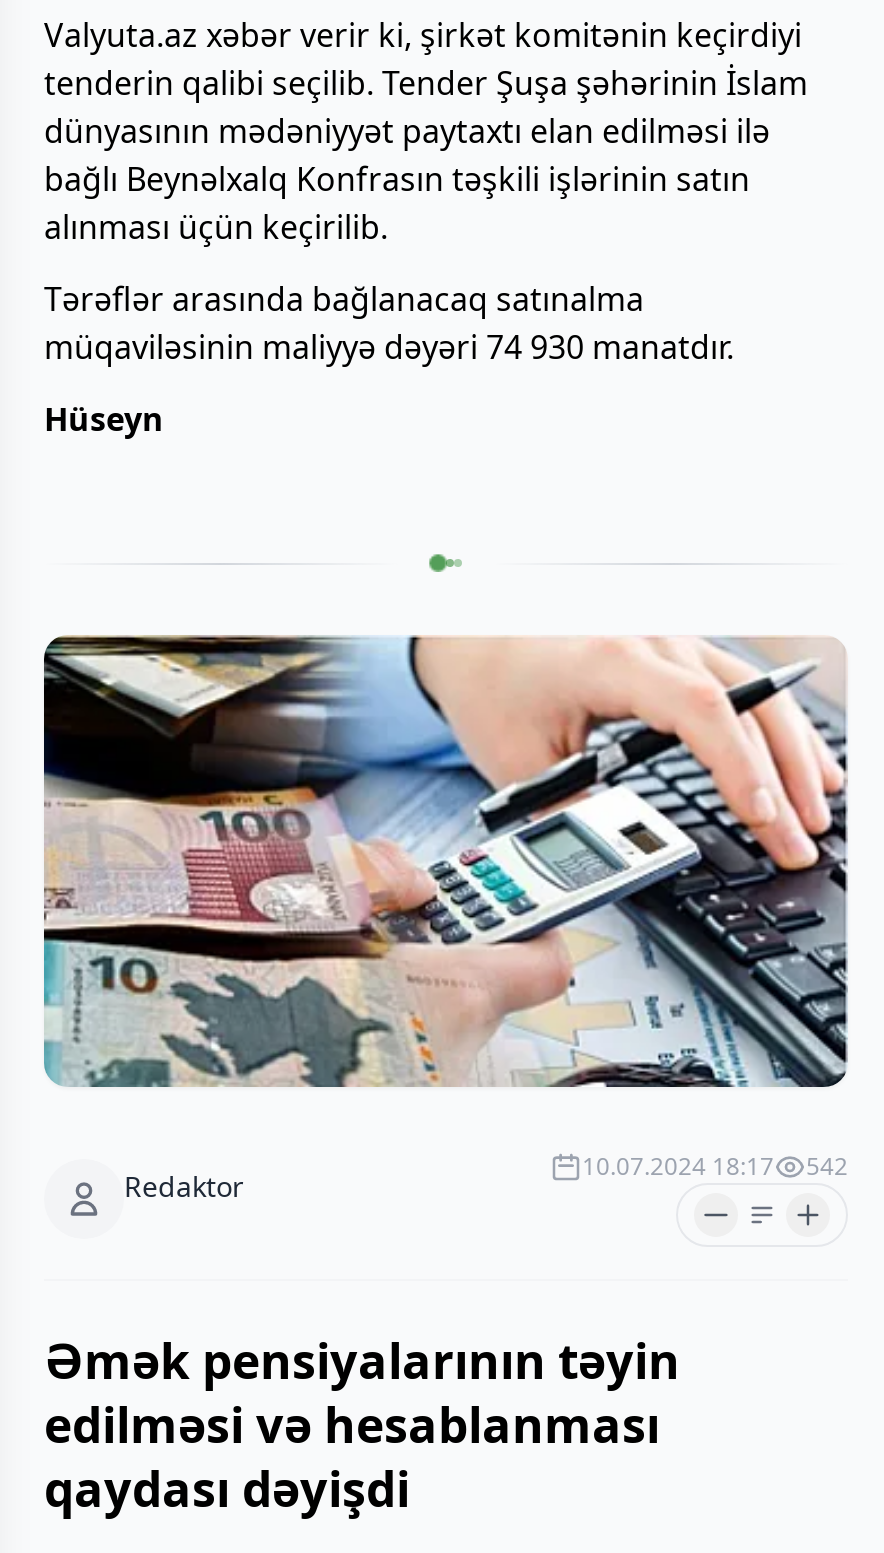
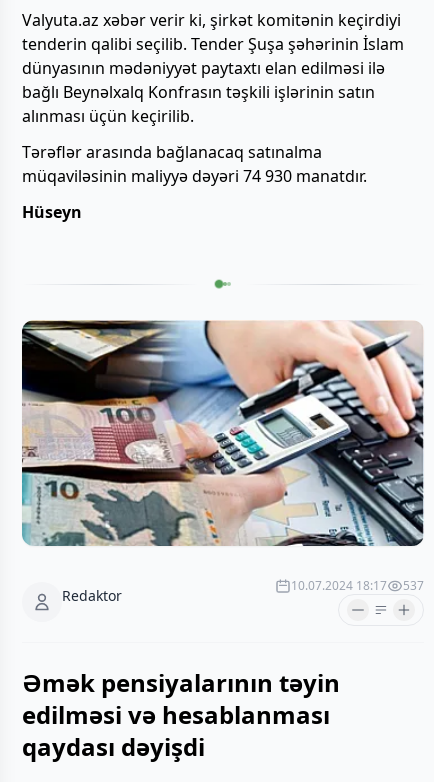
- 10.07.2024 18:17 542
+ 10.07.2024 18:17 537
